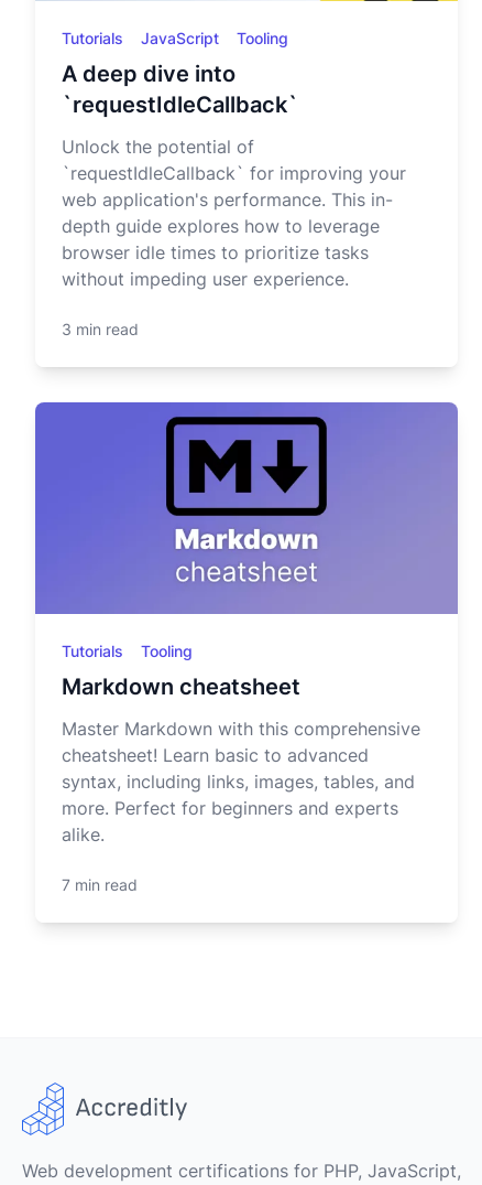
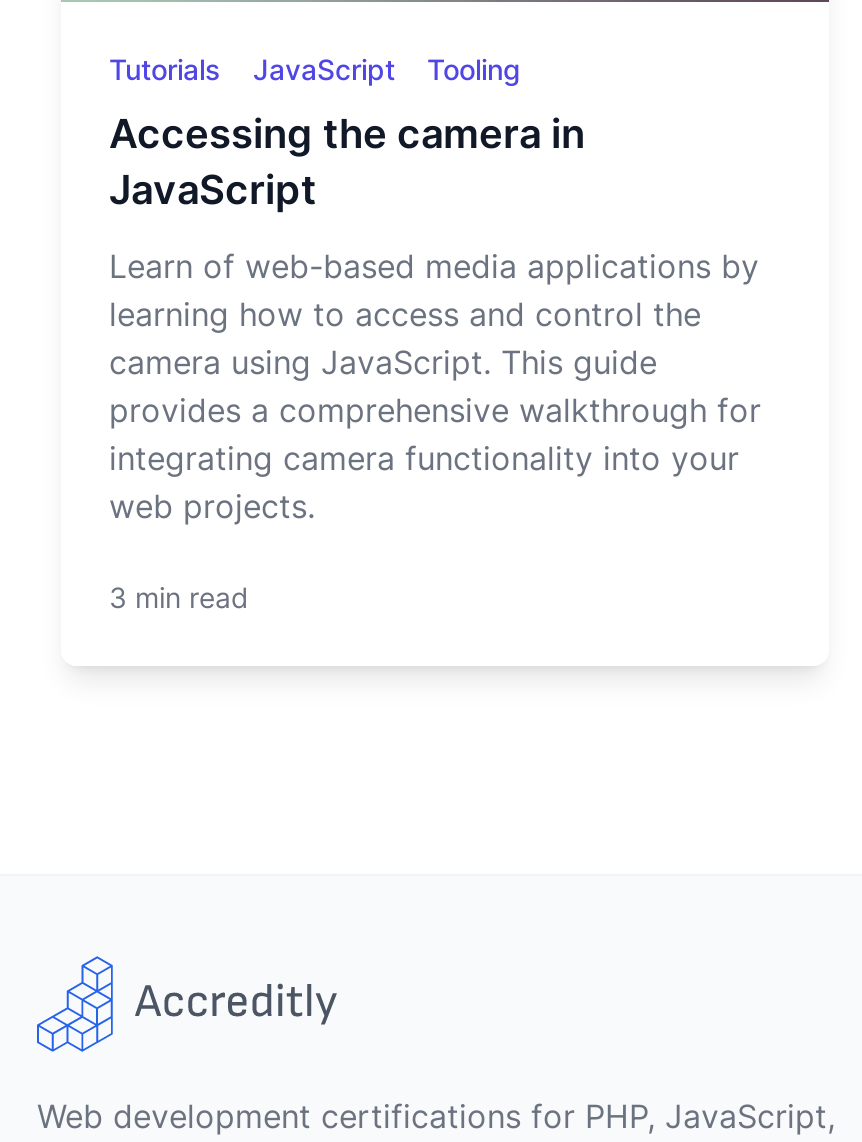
- A deep dive into
- `requestIdleCallback`
+ Accessing the camera in
+ JavaScript

- Unlock the potential of
- `requestIdleCallback` for improving your
- web application's performance. This in-
- depth guide explores how to leverage
- browser idle times to prioritize tasks
- without impeding user experience.
+ Learn of web-based media applications by
+ learning how to access and control the
+ camera using JavaScript. This guide
+ provides a comprehensive walkthrough for
+ integrating camera functionality into your
+ web projects.

- [image]
- Tutorials
- Tooling
- Markdown cheatsheet
- Master Markdown with this comprehensive
- cheatsheet! Learn basic to advanced
- syntax, including links, images, tables, and
- more. Perfect for beginners and experts
- alike.
- 7 min read
